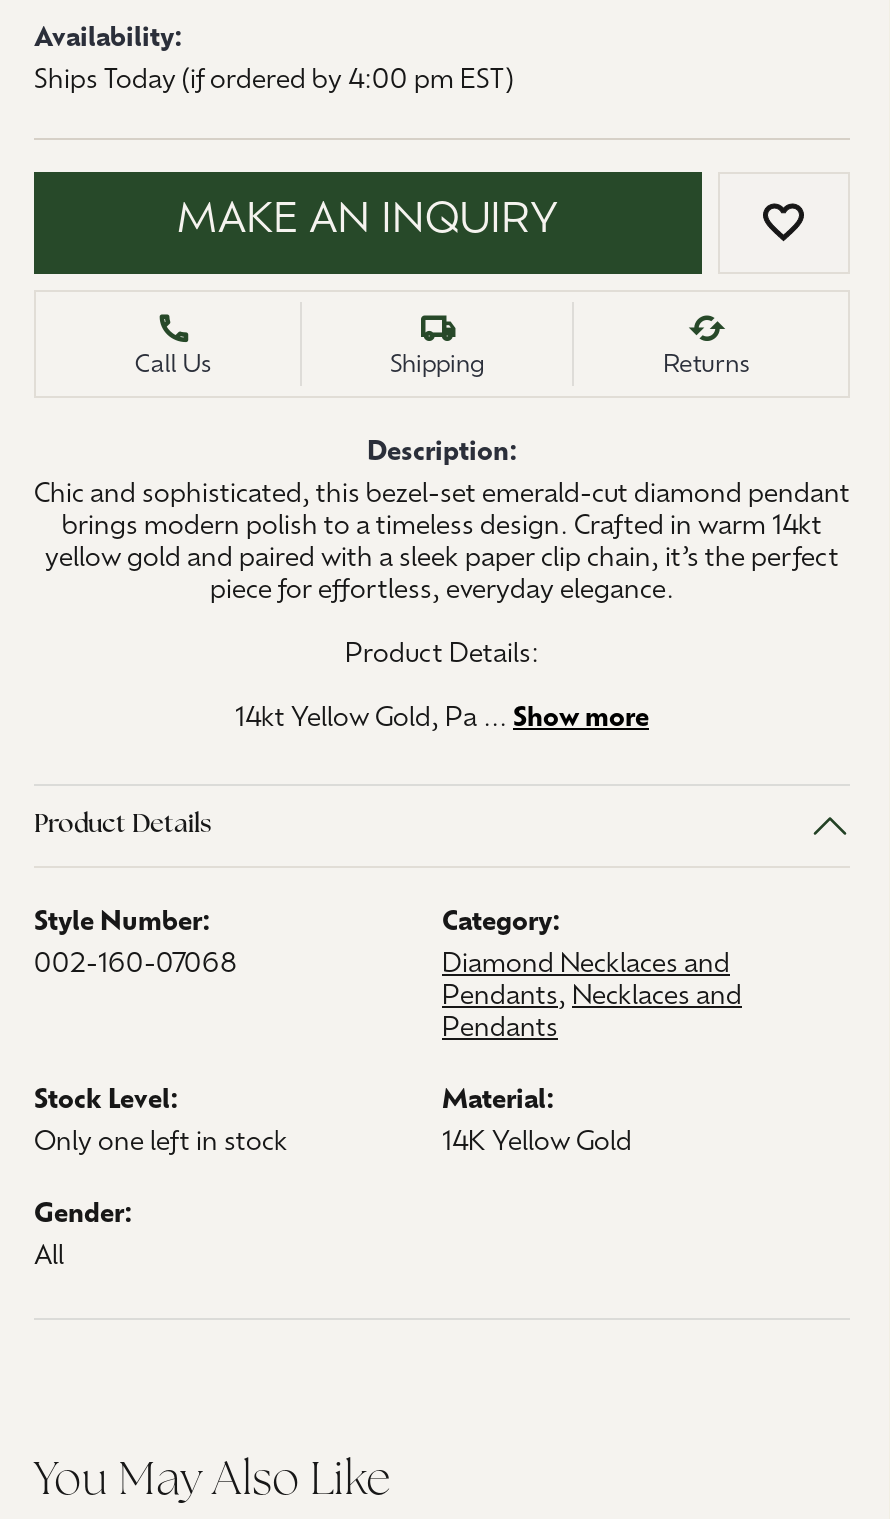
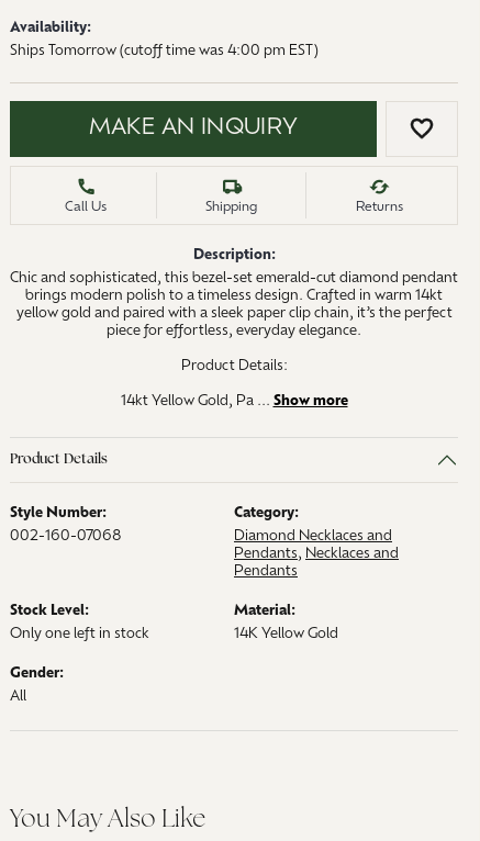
- Ships Today (if ordered by 4:00 pm EST)
+ Ships Tomorrow (cutoff time was 4:00 pm EST)
